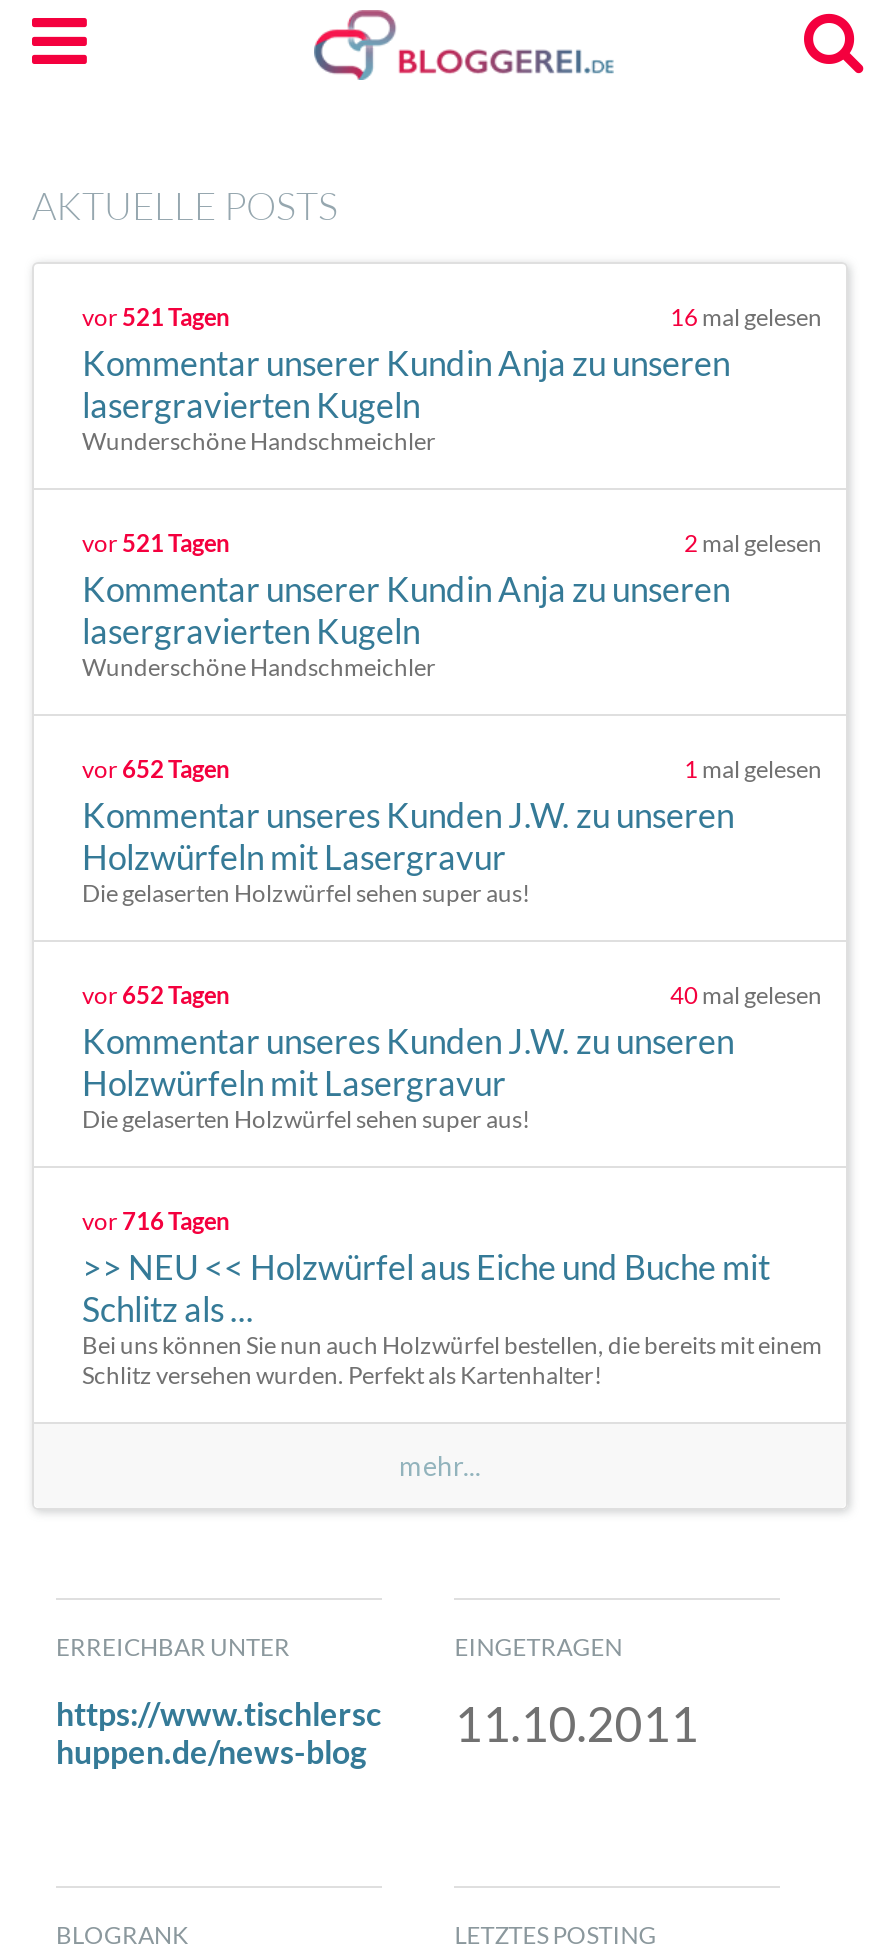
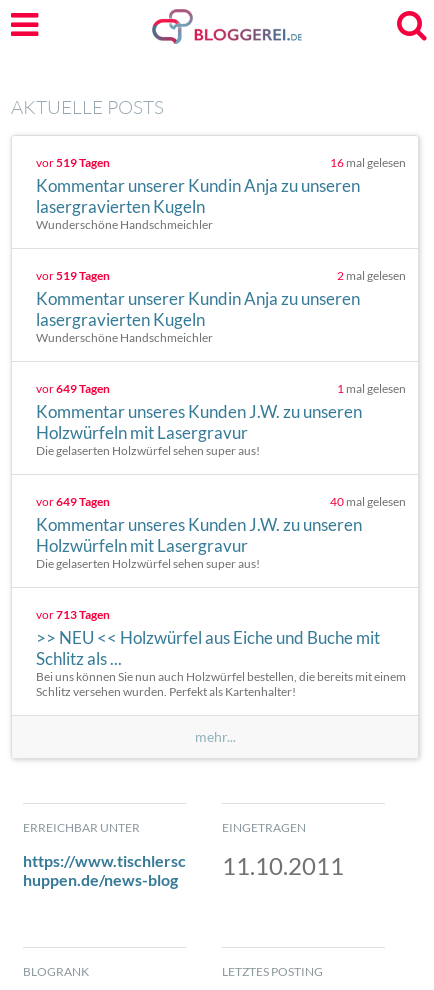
- vor 521 Tagen
+ vor 519 Tagen

- vor 521 Tagen
+ vor 519 Tagen

- vor 652 Tagen
+ vor 649 Tagen

- vor 652 Tagen
+ vor 649 Tagen

- vor 716 Tagen
+ vor 713 Tagen
